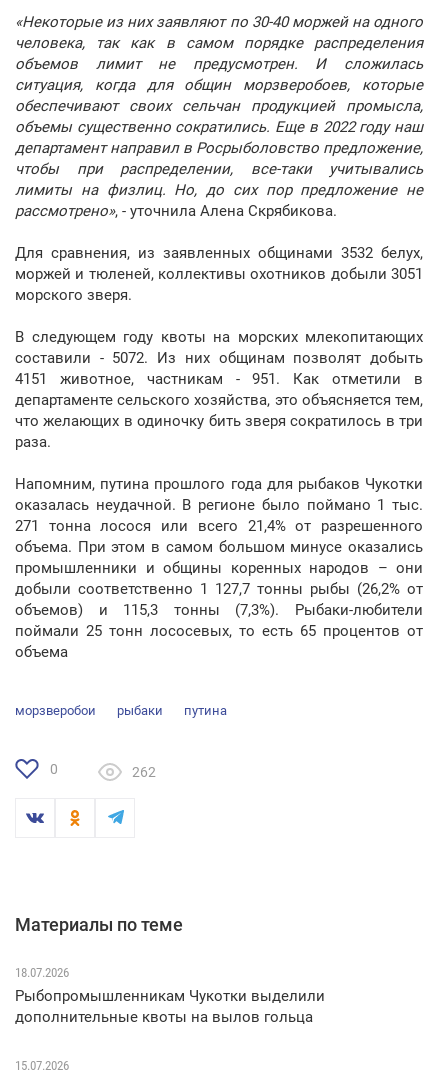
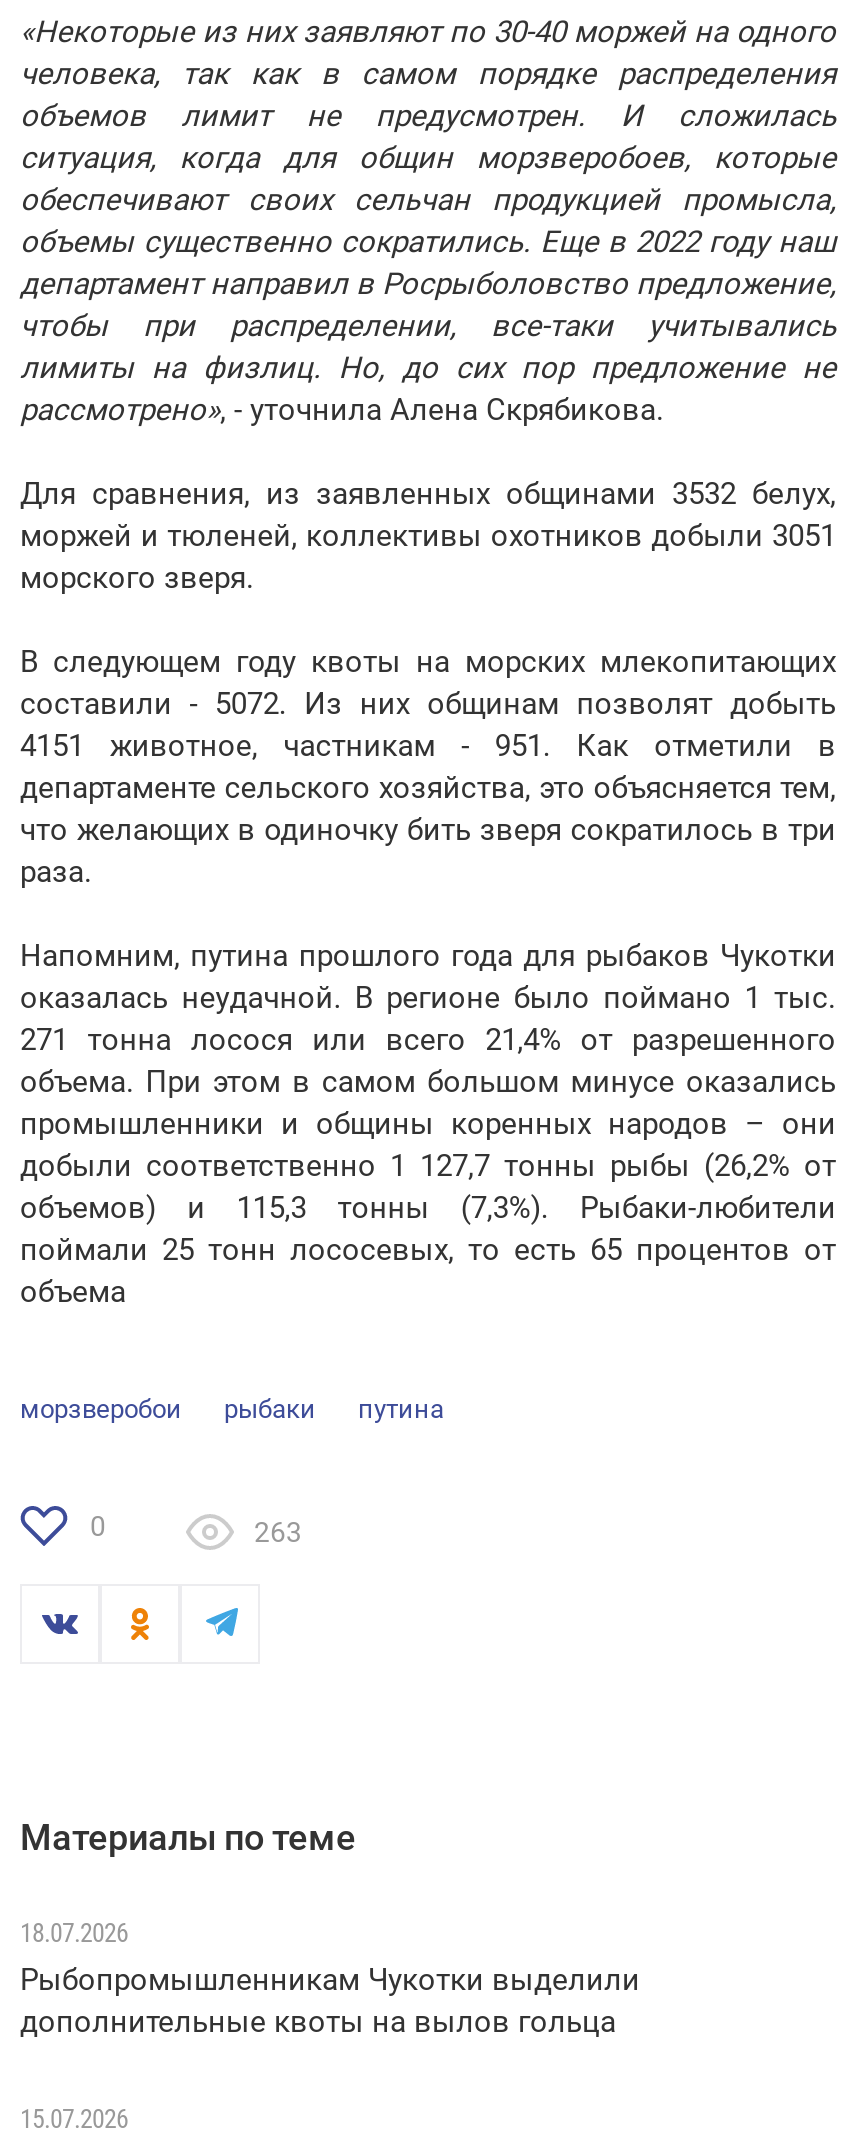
- 262
+ 263
